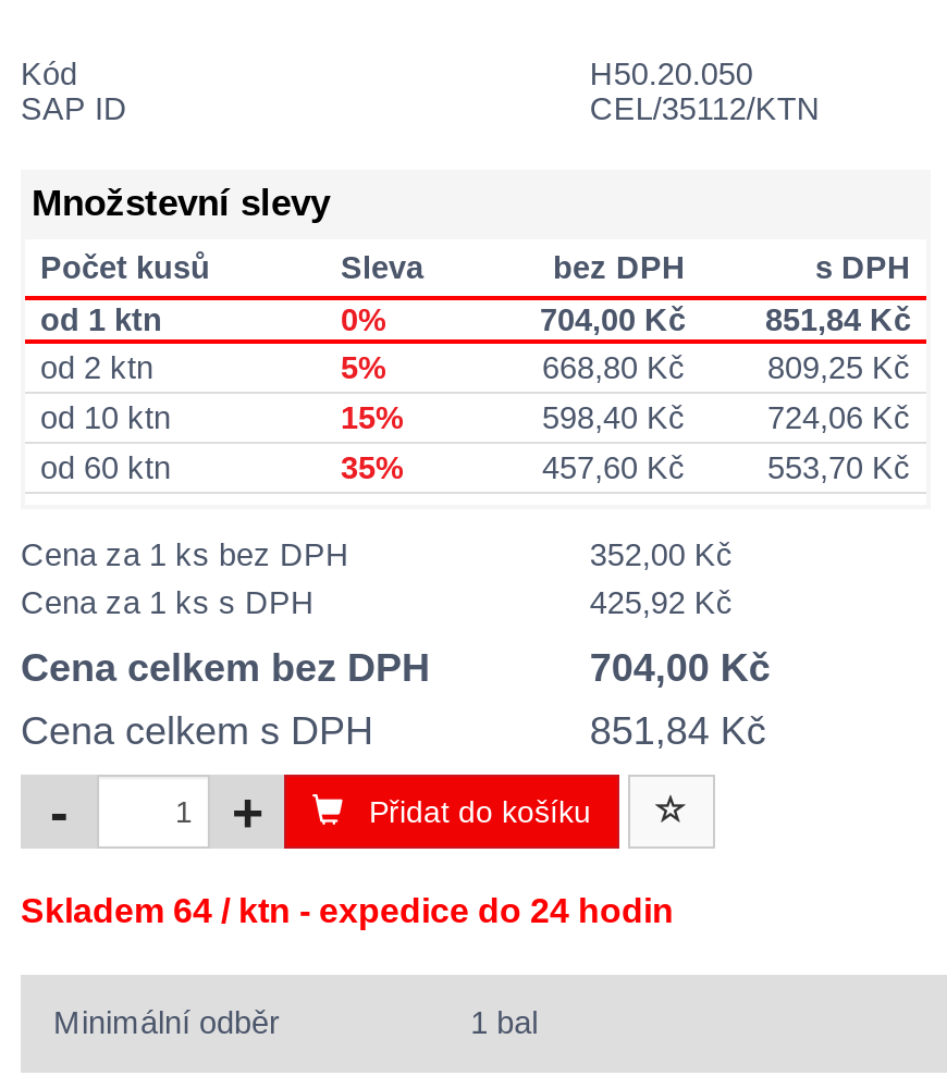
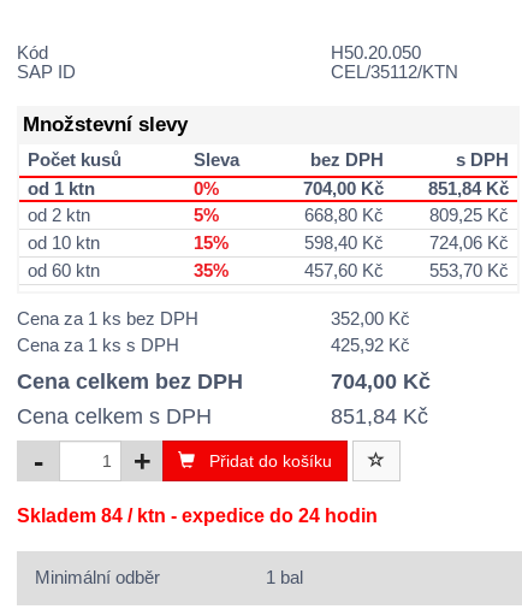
- Skladem 64 / ktn - expedice do 24 hodin
+ Skladem 84 / ktn - expedice do 24 hodin
